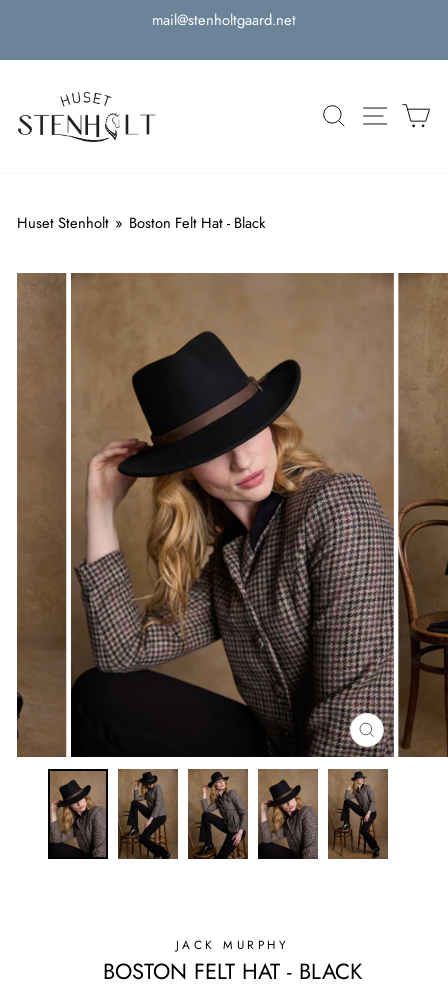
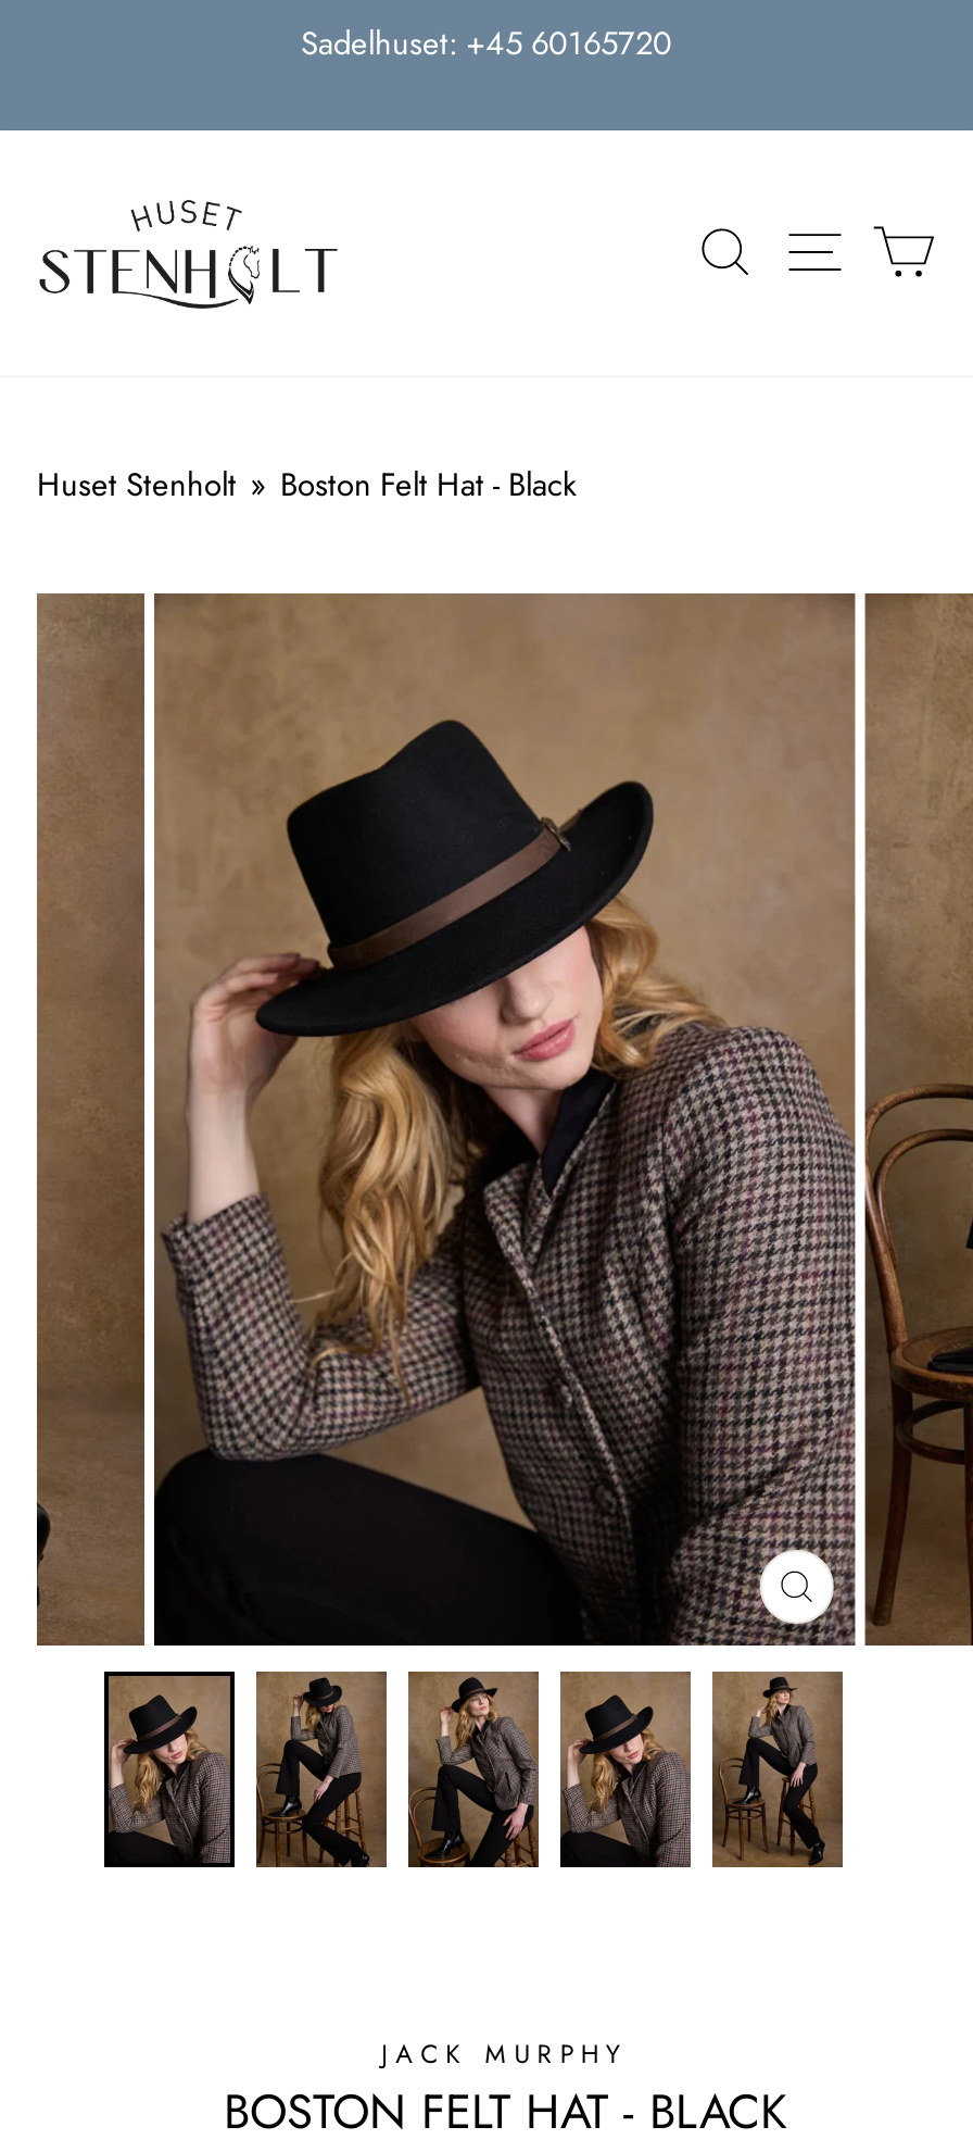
- mail@stenholtgaard.net
+ Sadelhuset: +45 60165720
